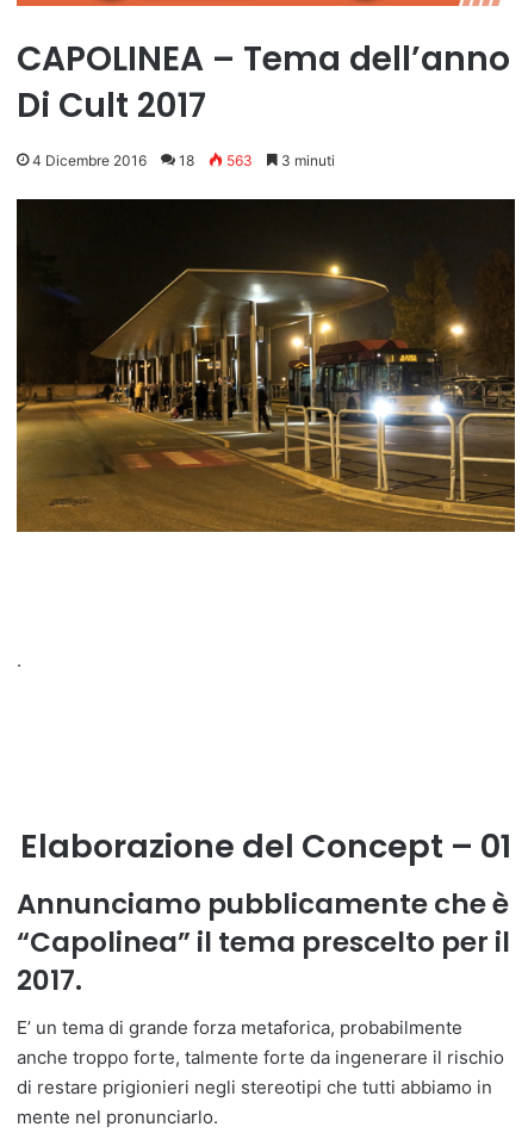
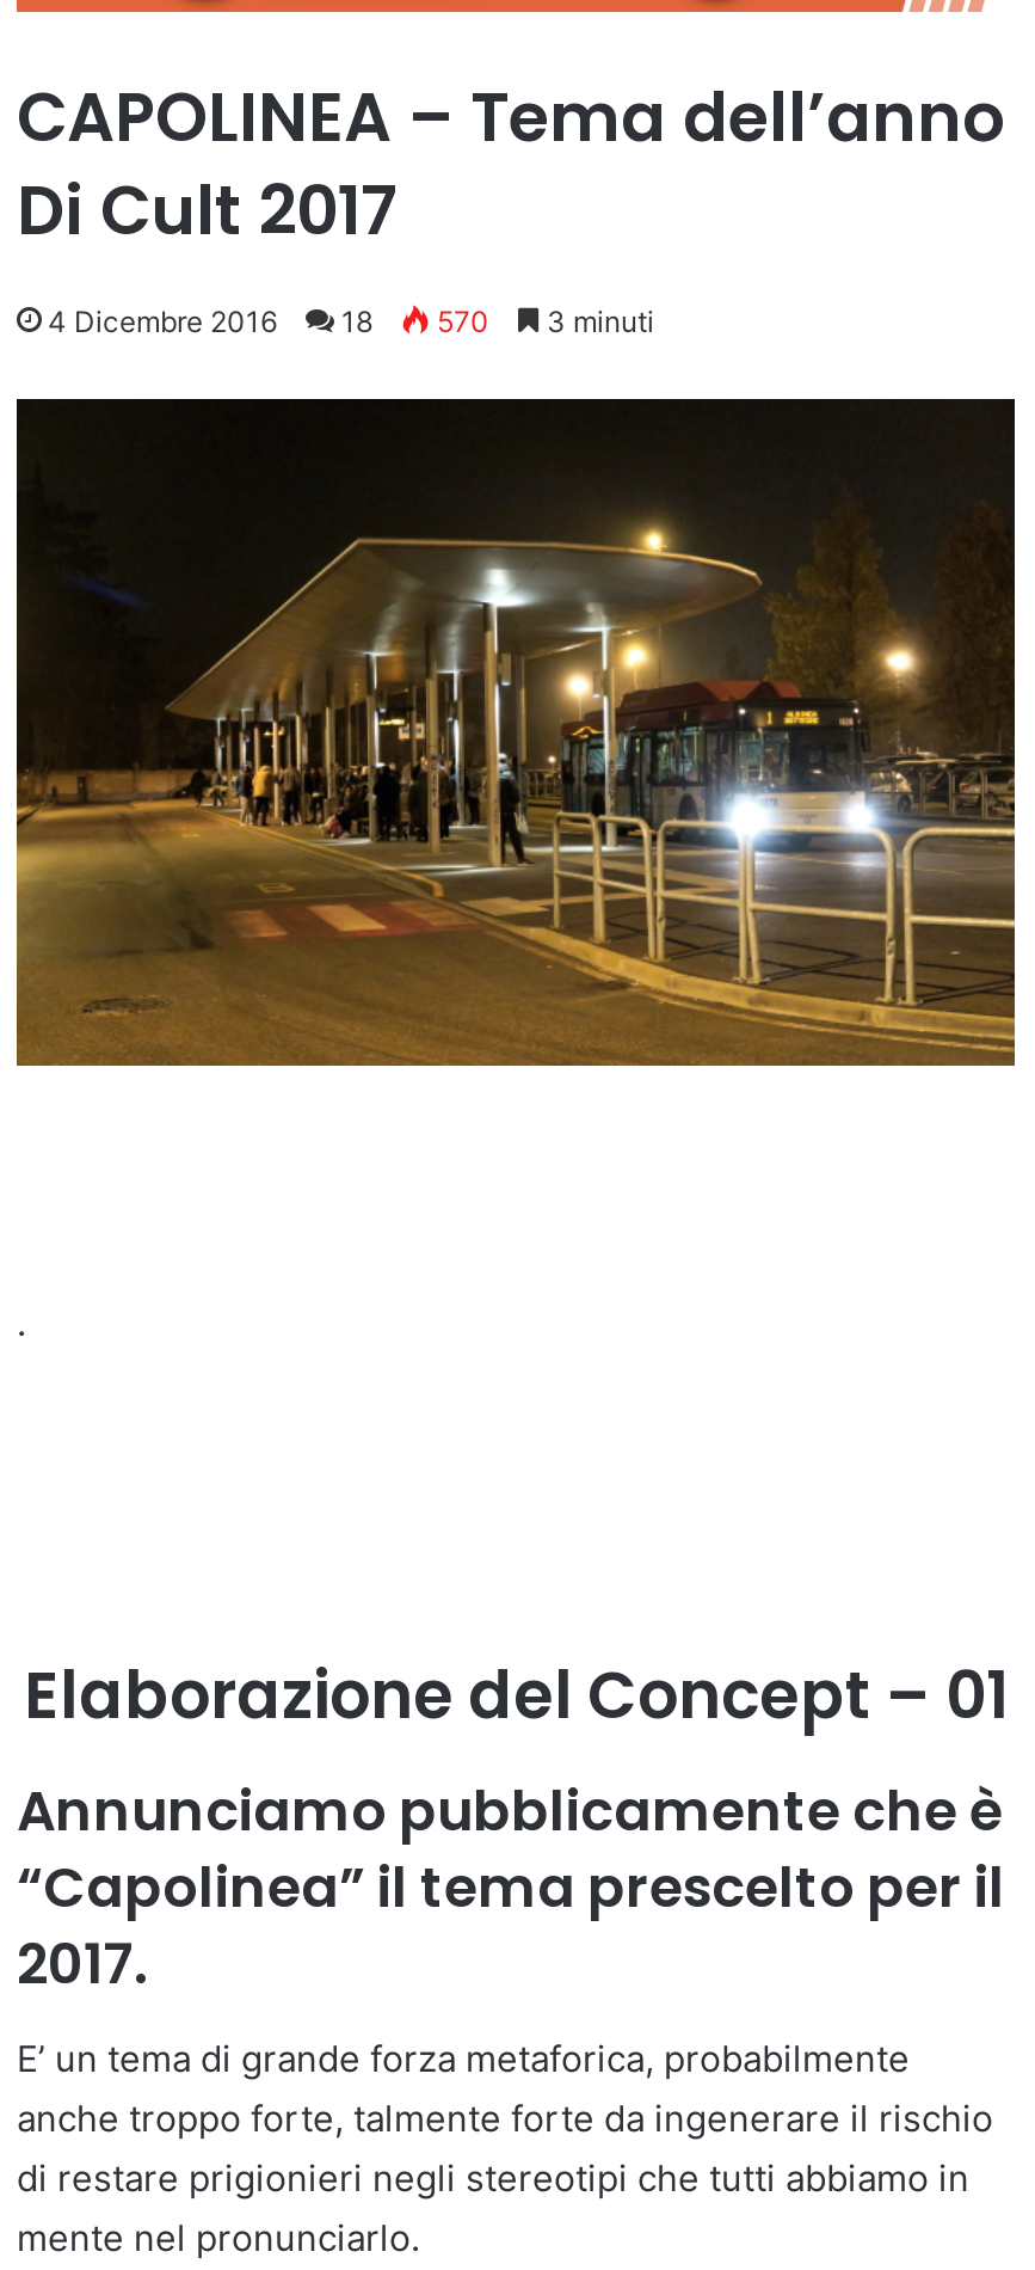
- 4 Dicembre 2016 18 563 3 minuti
+ 4 Dicembre 2016 18 570 3 minuti
